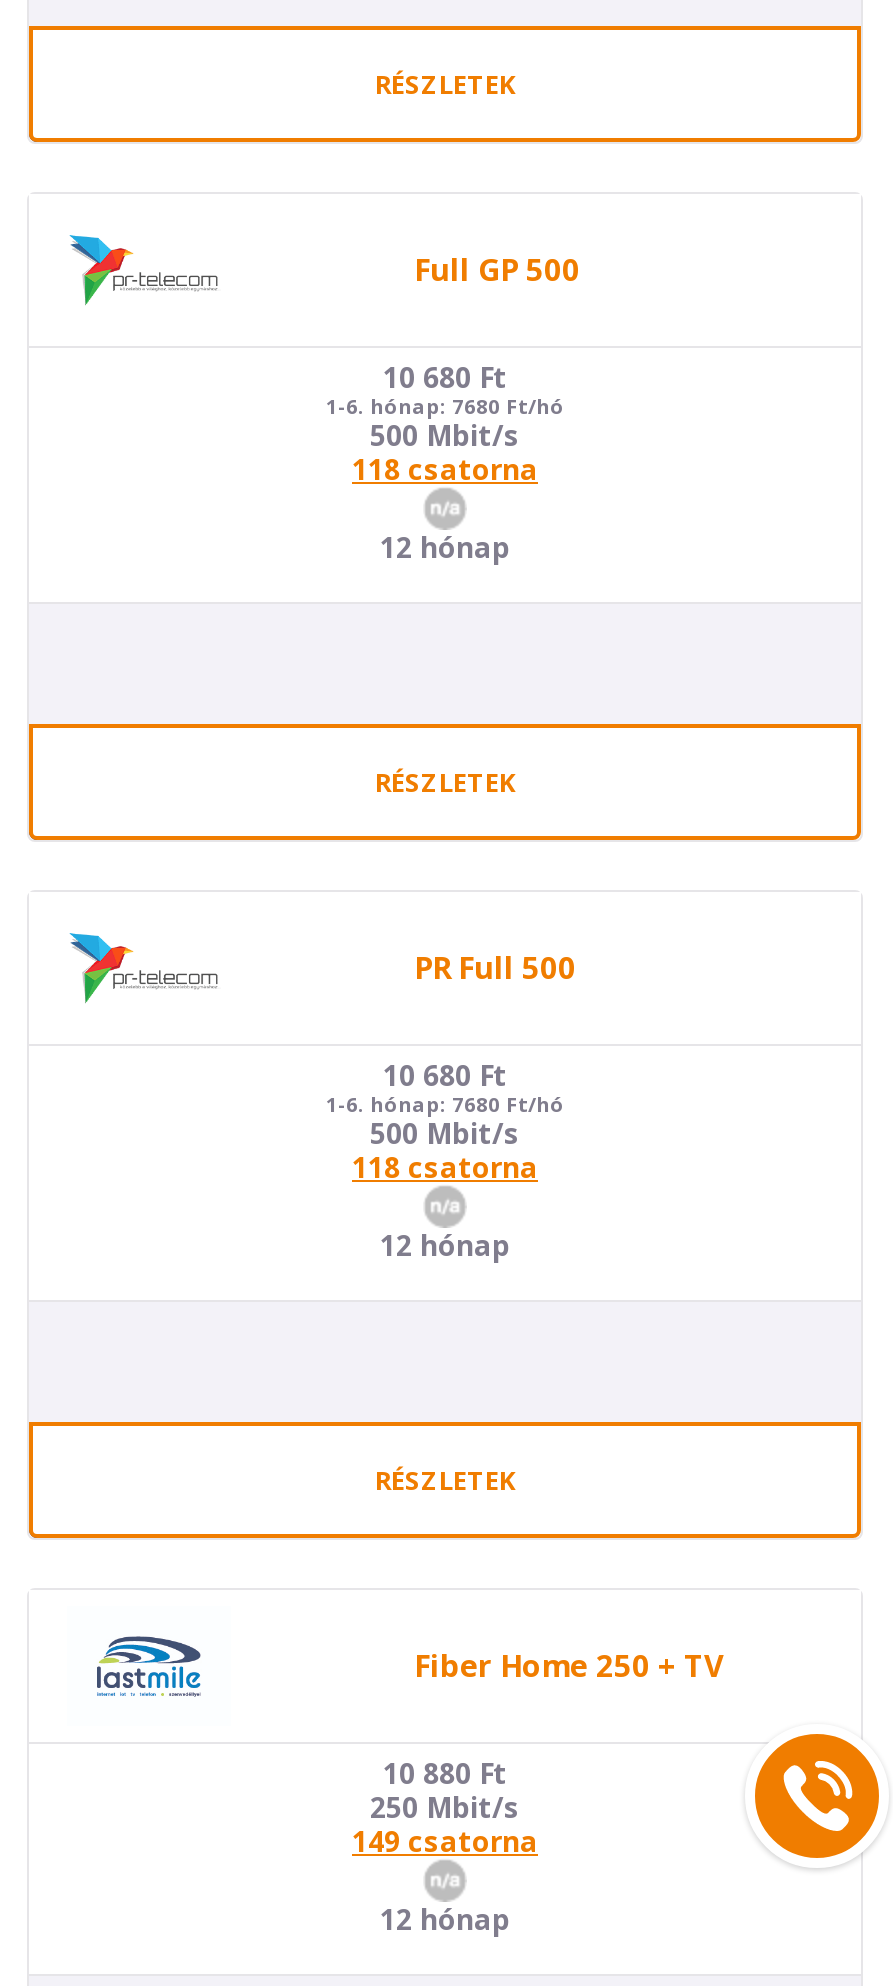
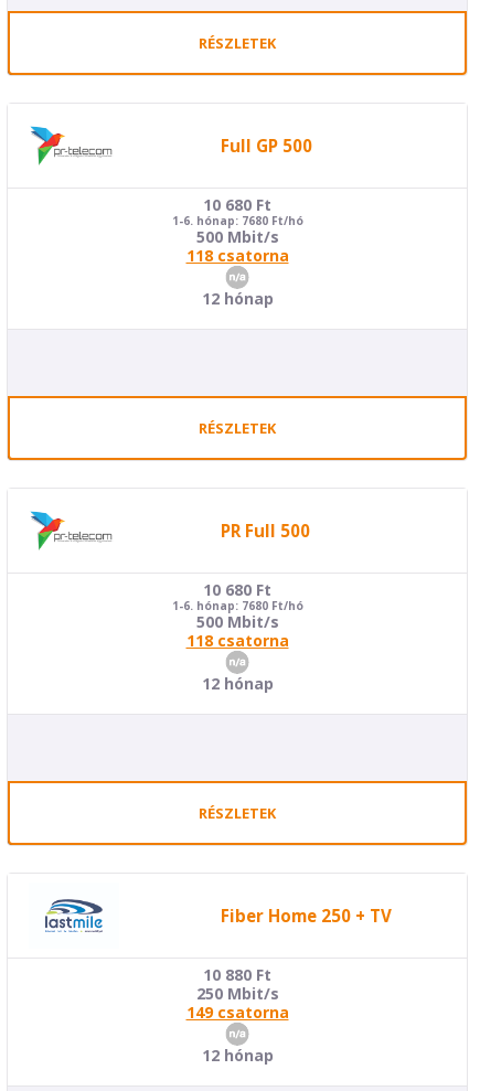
- [image]
